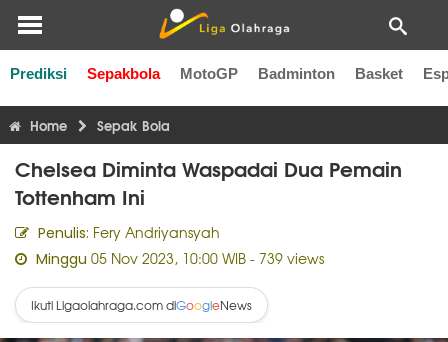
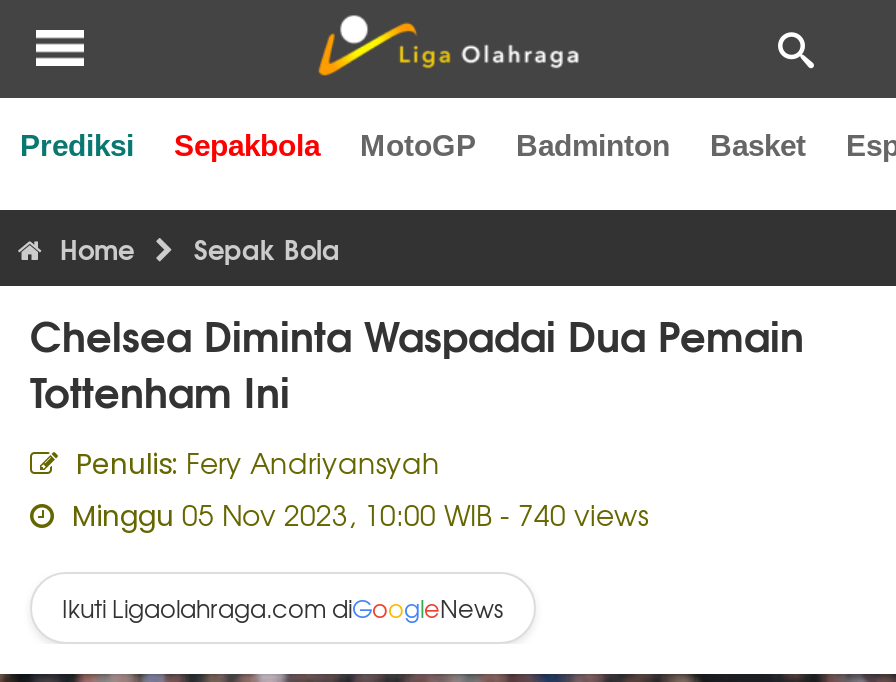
- Minggu 05 Nov 2023, 10:00 WIB - 739 views
+ Minggu 05 Nov 2023, 10:00 WIB - 740 views
